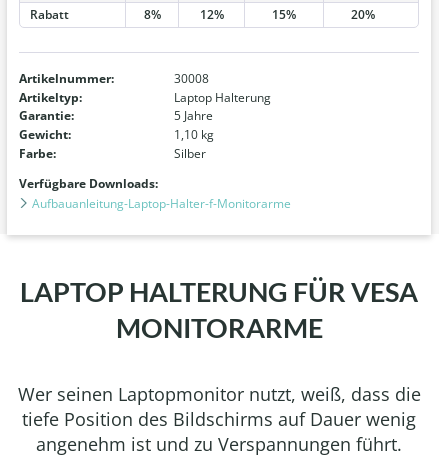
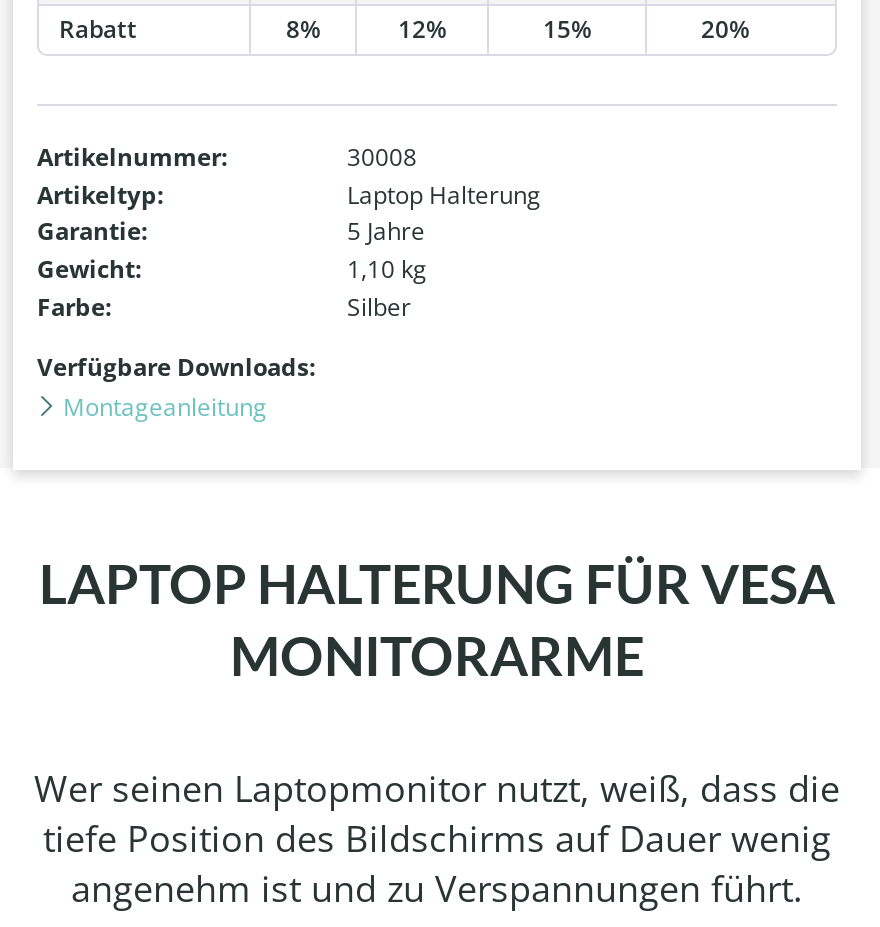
- Aufbauanleitung-Laptop-Halter-f-Monitorarme
+ Montageanleitung
